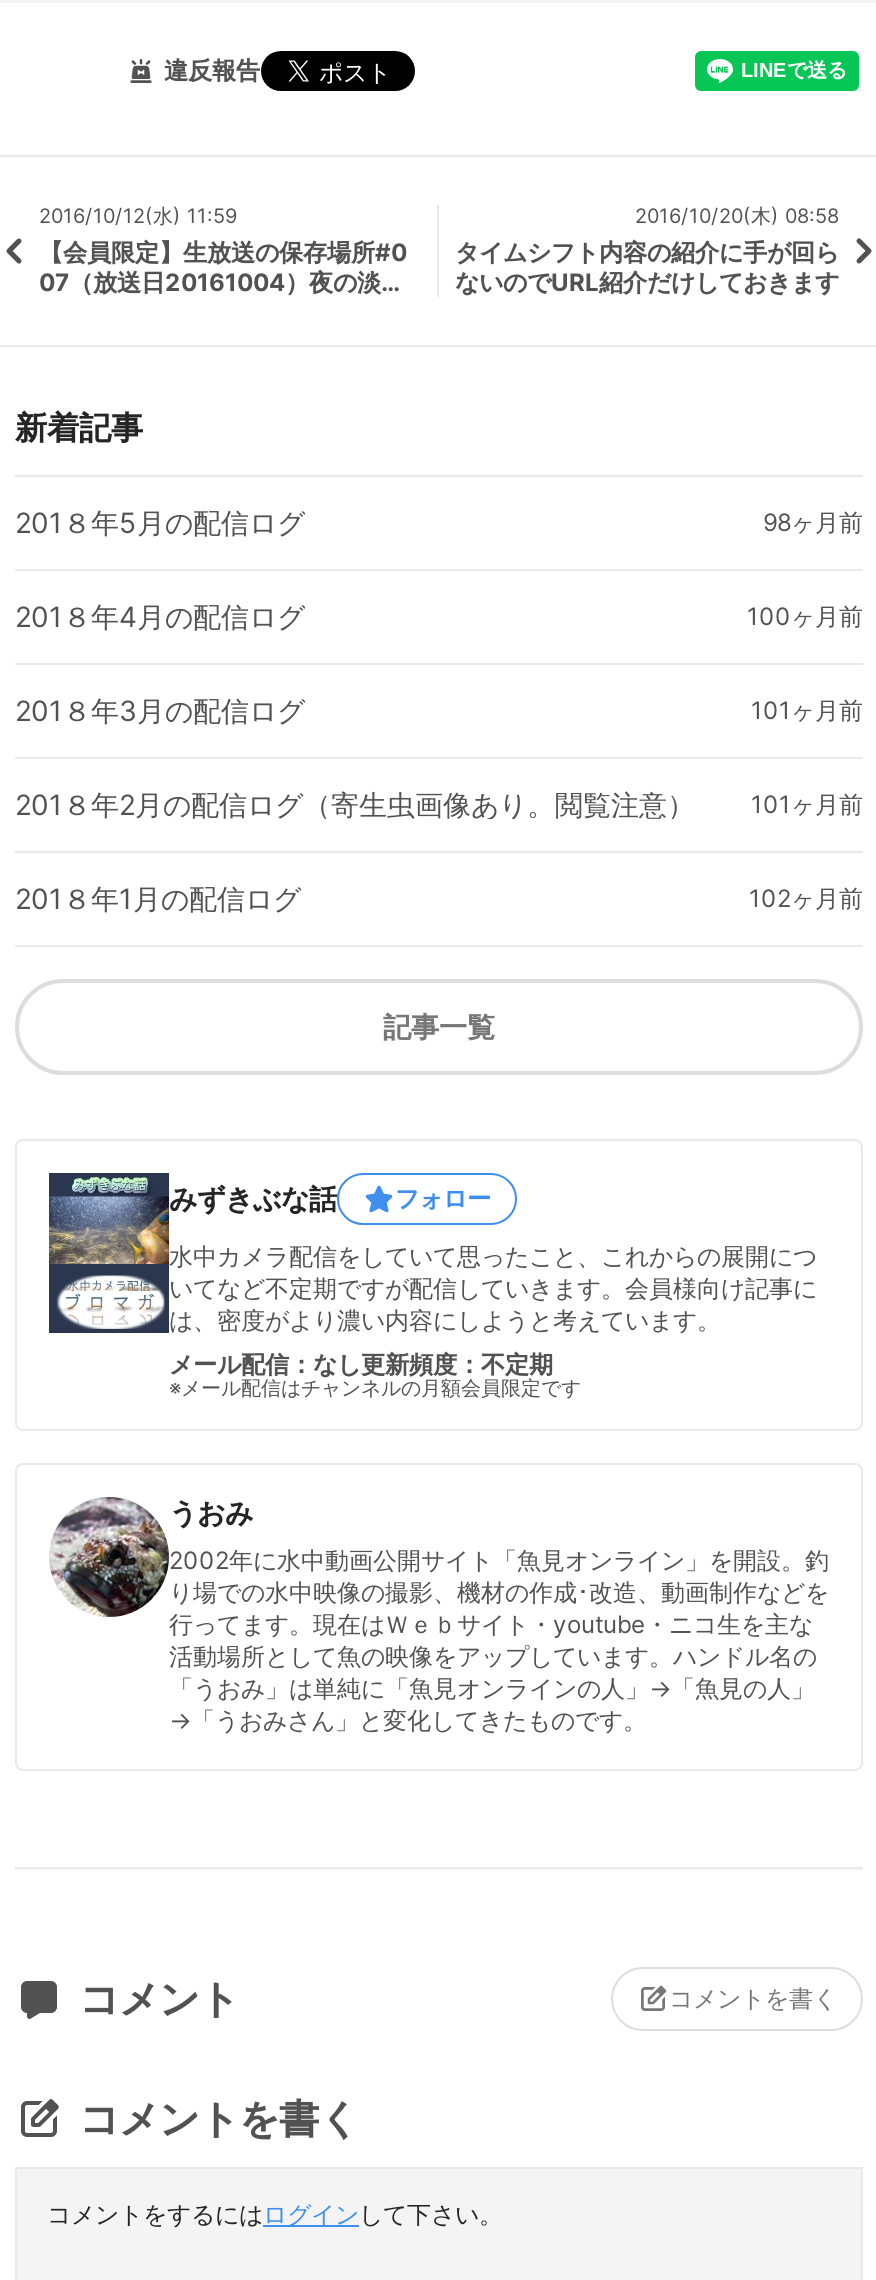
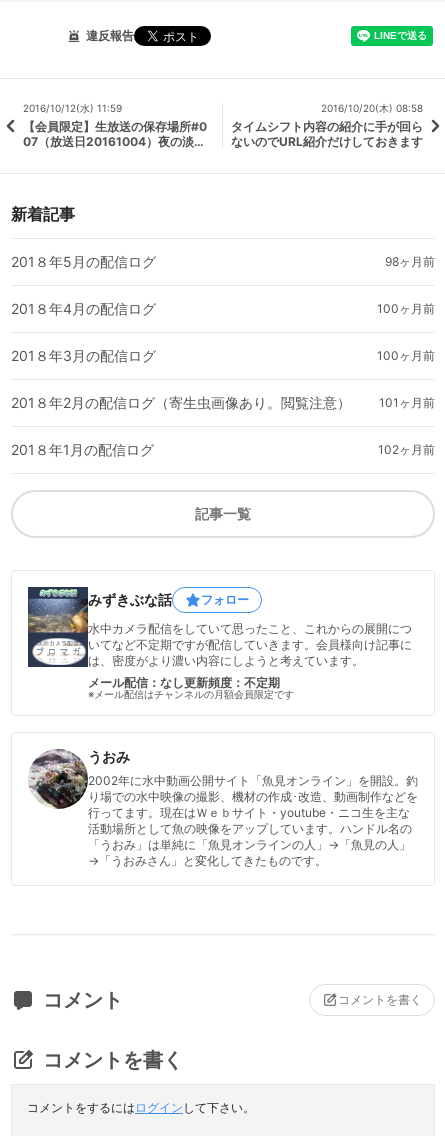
- 101ヶ月前
+ 100ヶ月前
